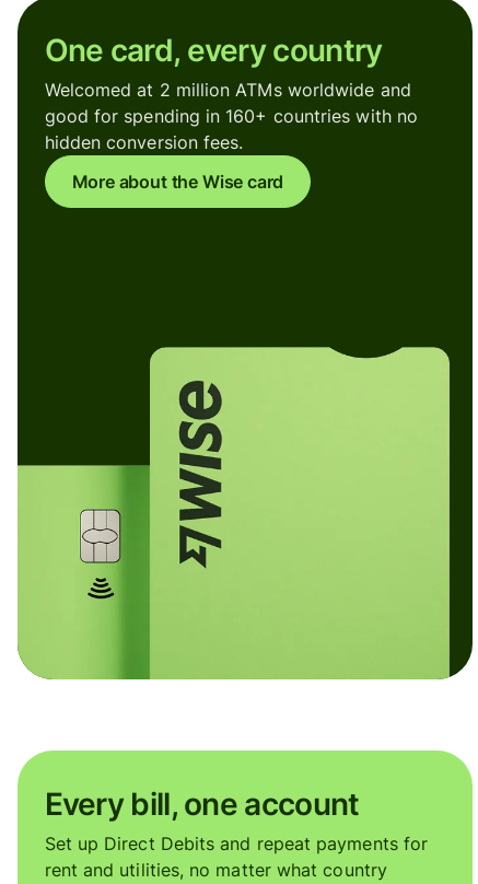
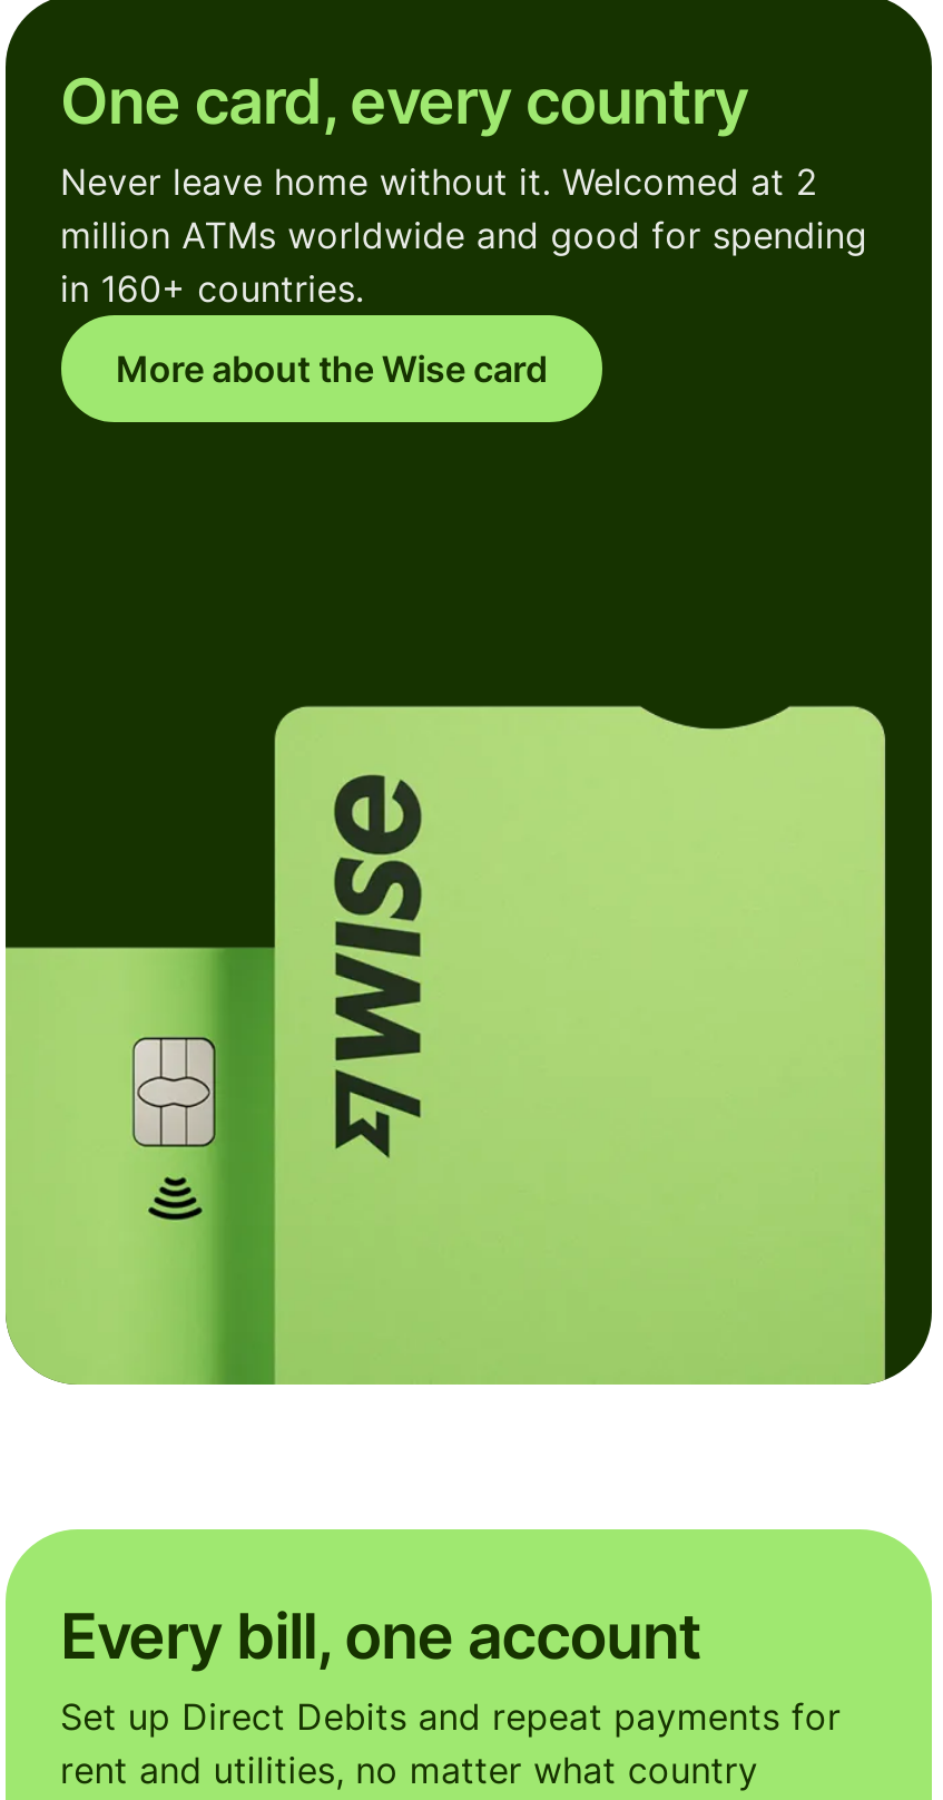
- Welcomed at 2 million ATMs worldwide and
- good for spending in 160+ countries with no
- hidden conversion fees.
+ Never leave home without it. Welcomed at 2
+ million ATMs worldwide and good for spending
+ in 160+ countries.
